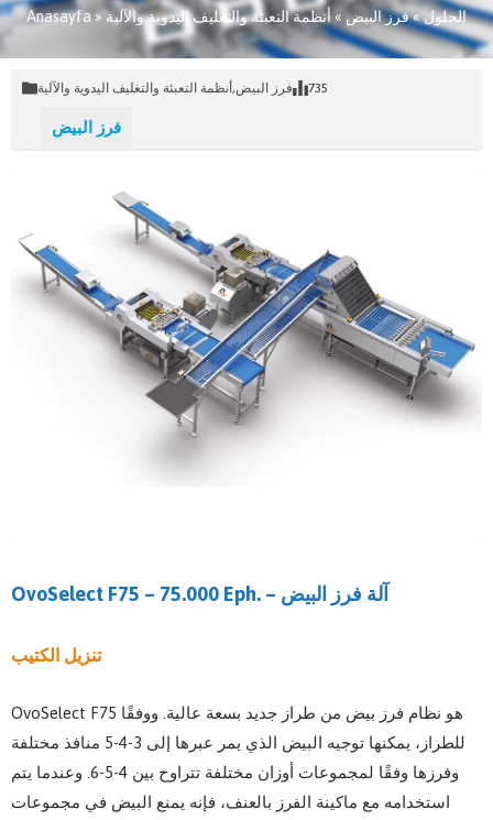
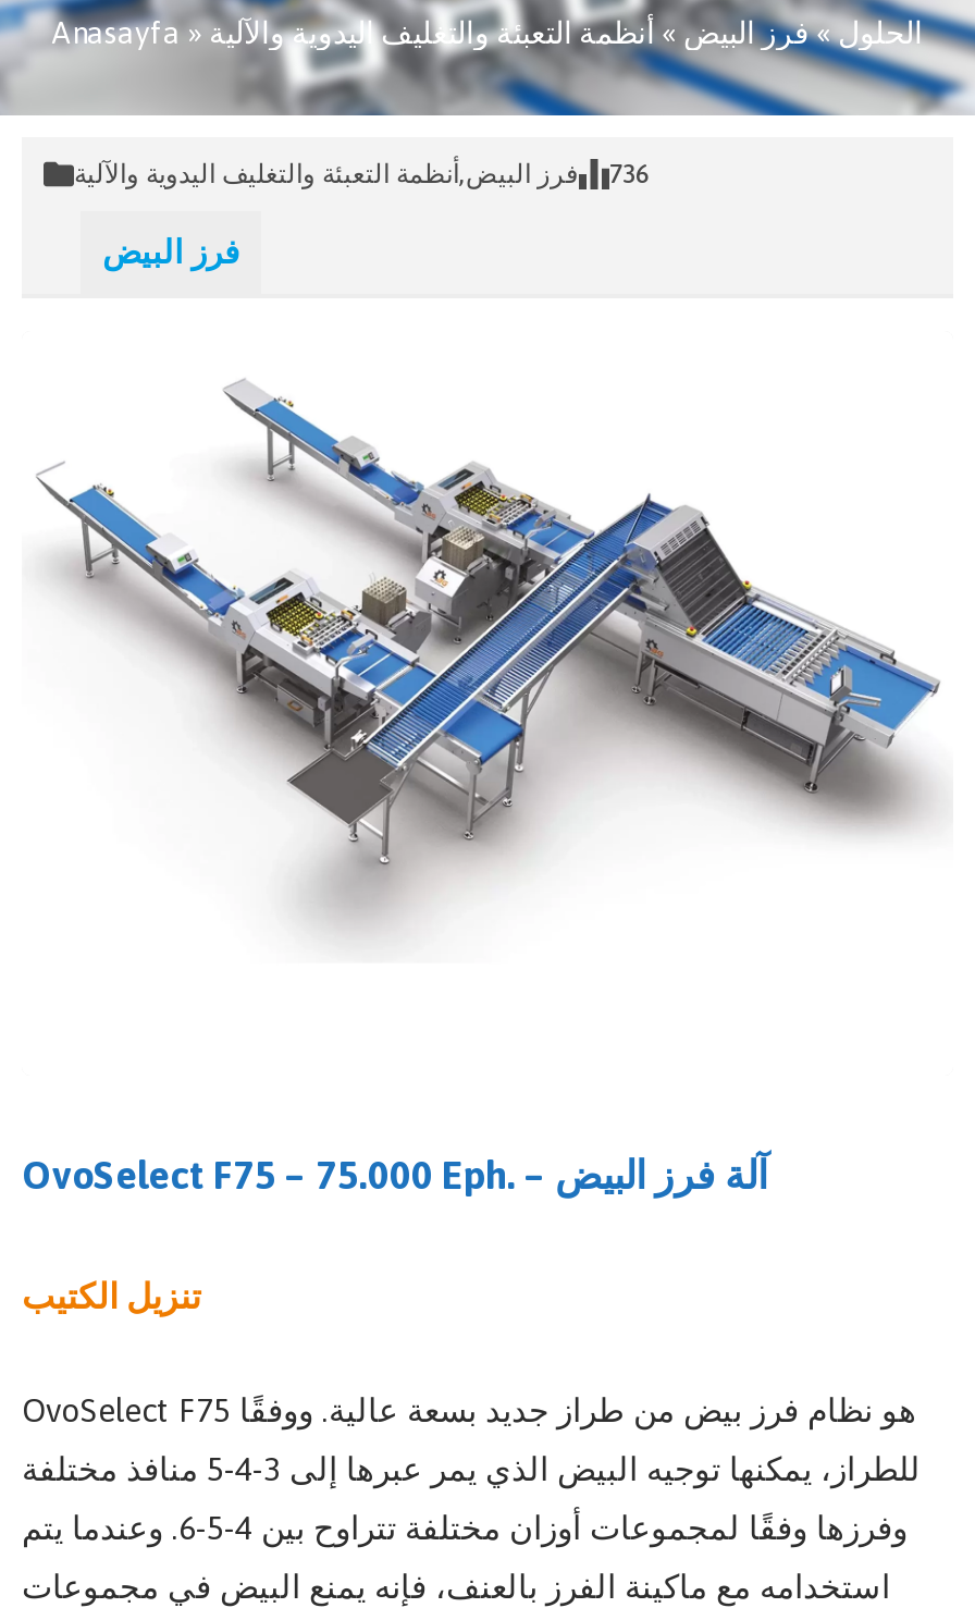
- 735
+ 736
